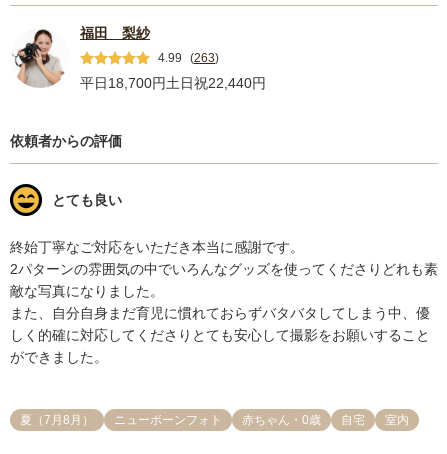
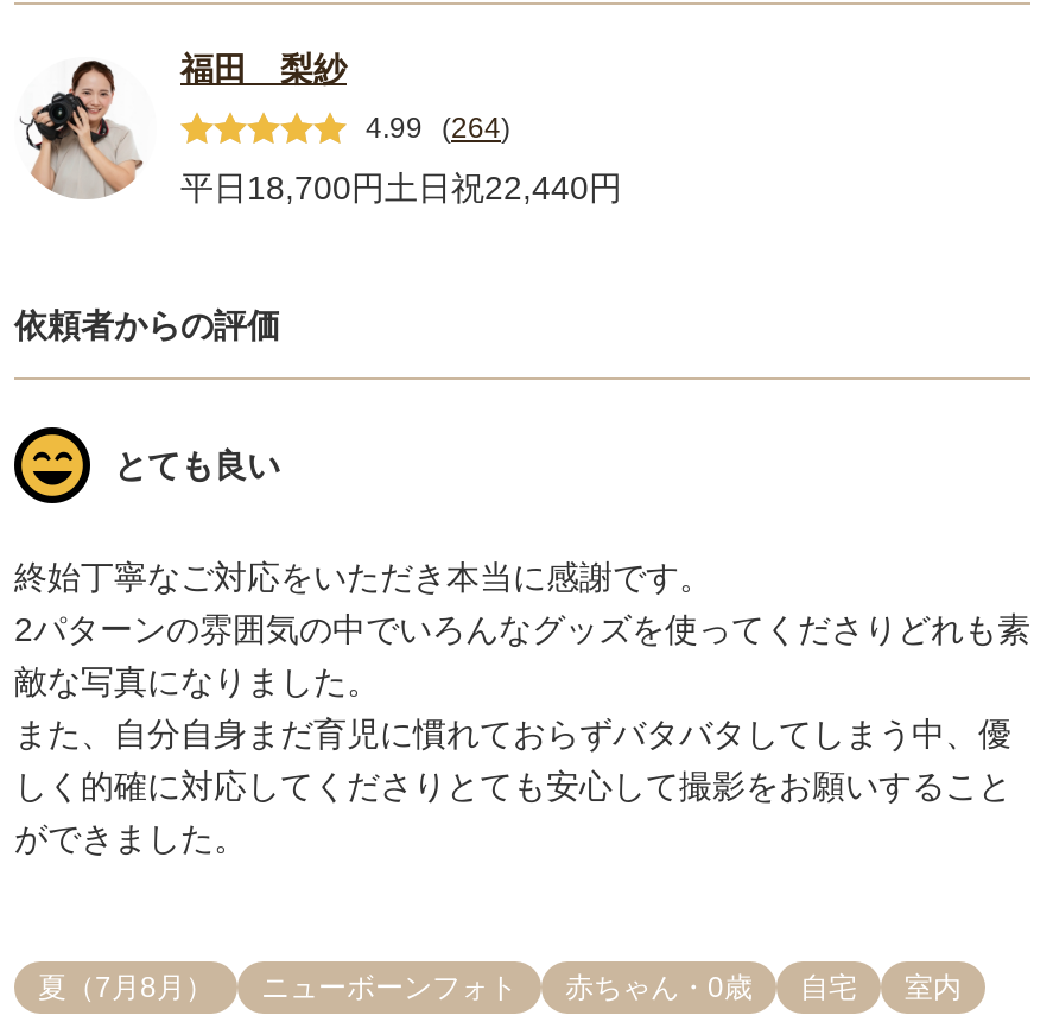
- 4.99 (263)
+ 4.99 (264)
